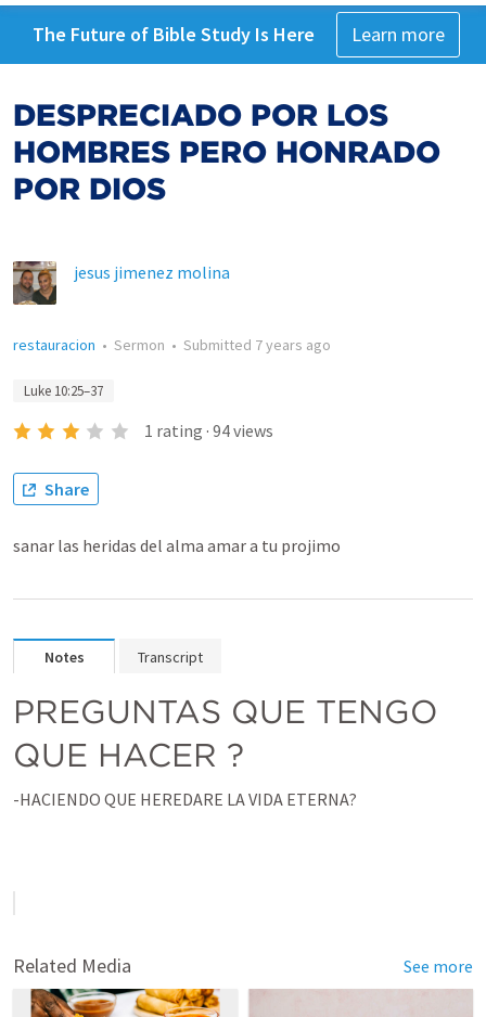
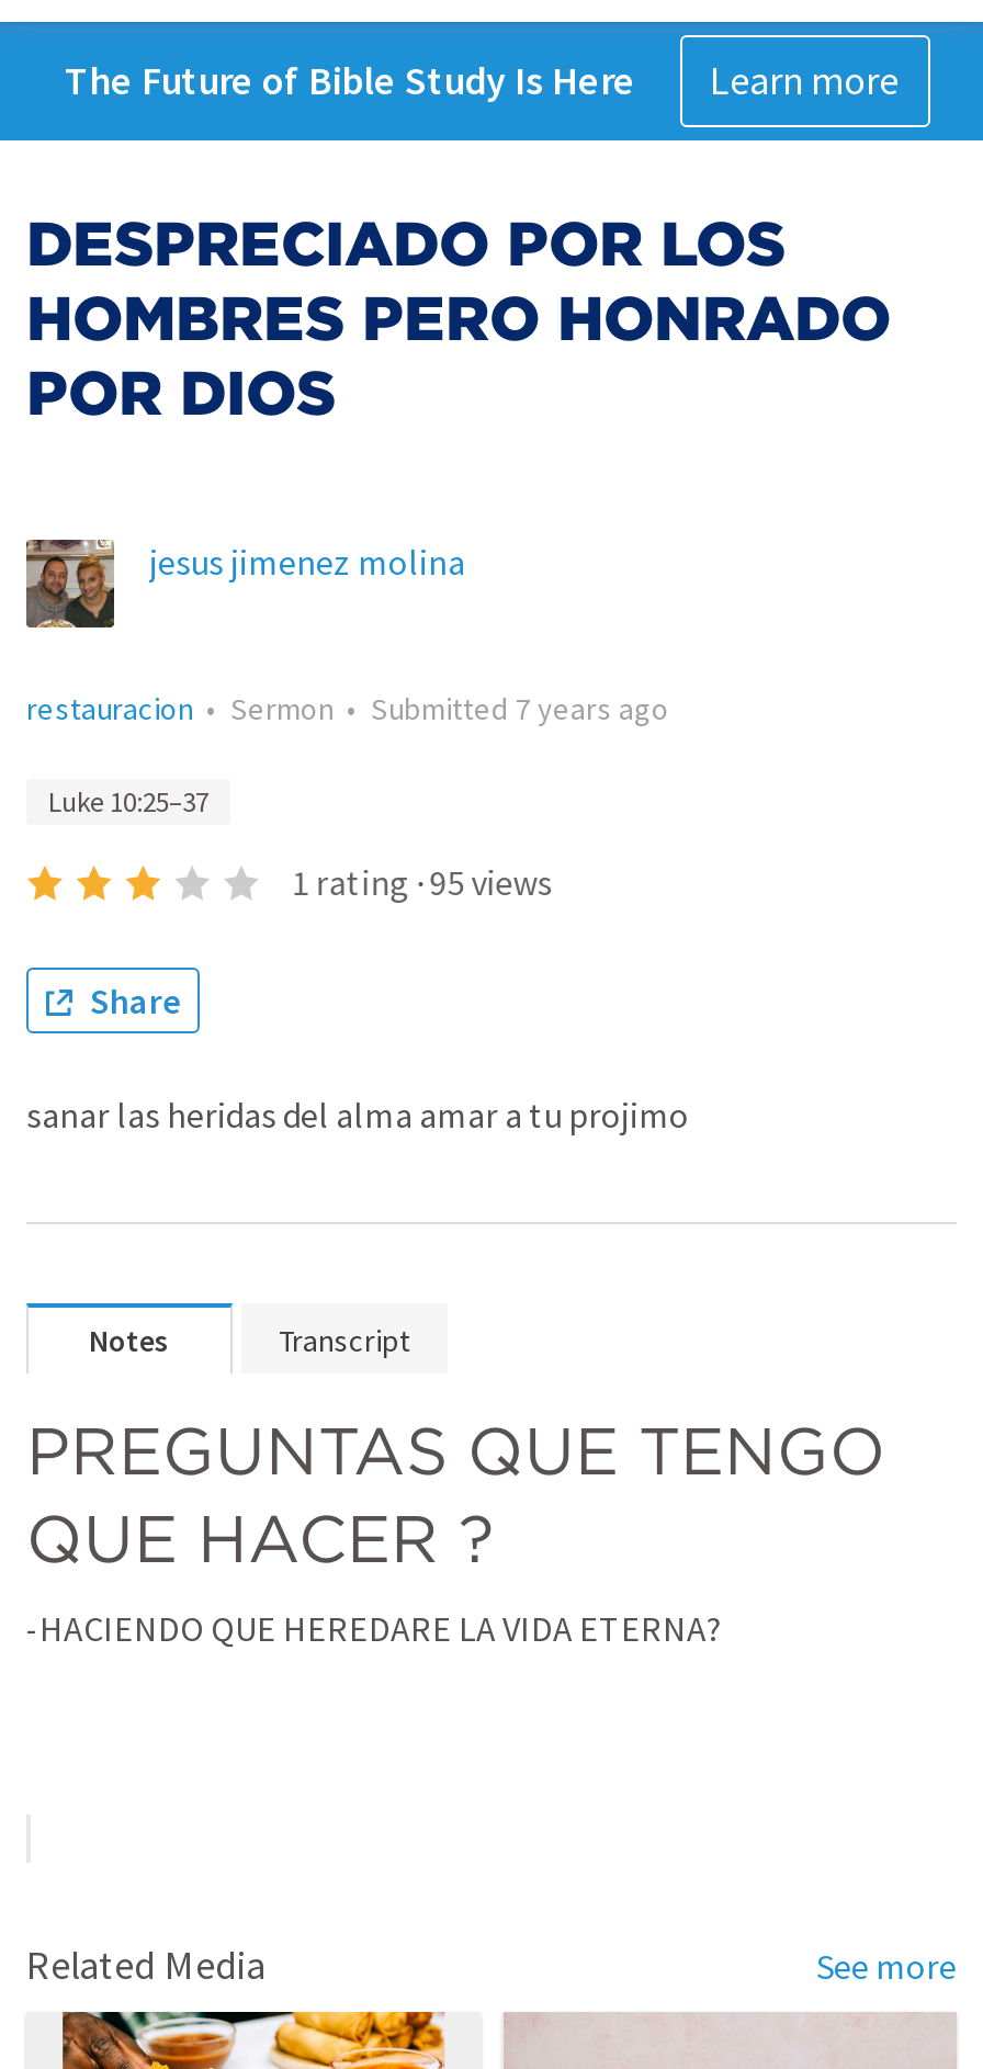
- 1 rating · 94 views
+ 1 rating · 95 views
